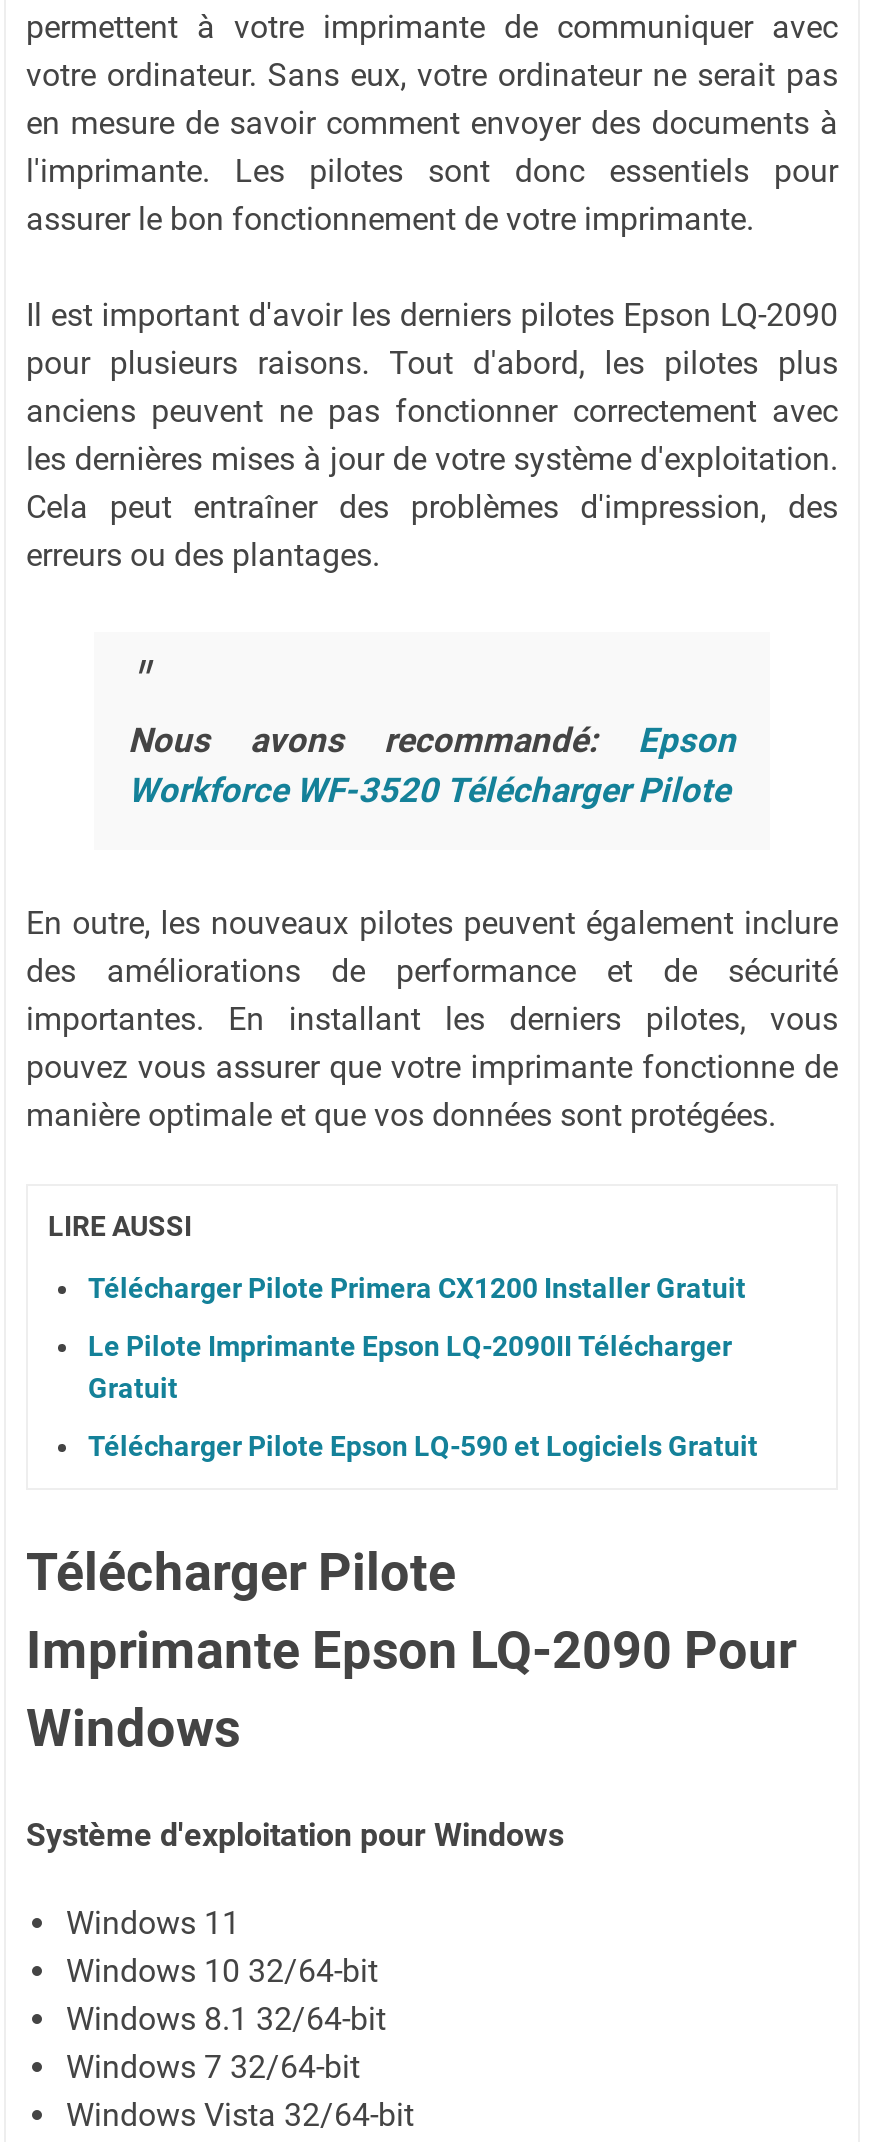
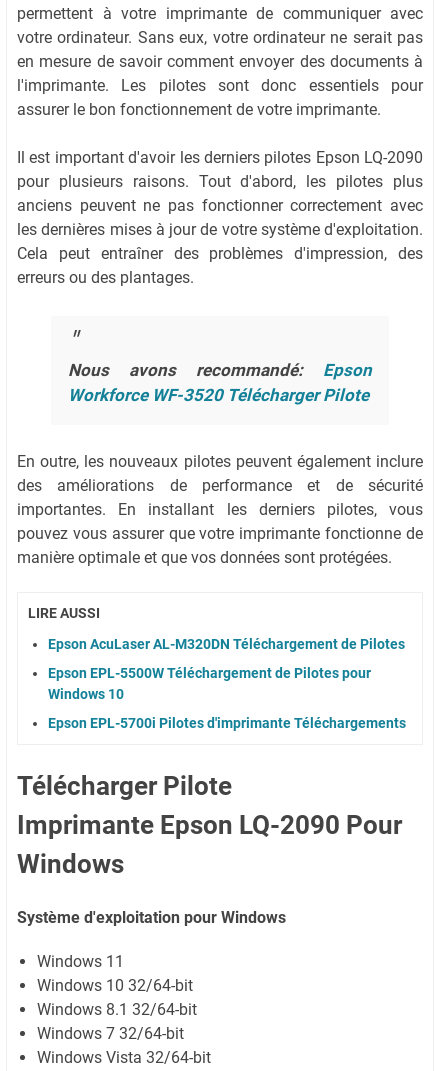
- Télécharger Pilote Primera CX1200 Installer Gratuit
+ Epson AcuLaser AL-M320DN Téléchargement de Pilotes

- Le Pilote Imprimante Epson LQ-2090II Télécharger
- Gratuit
+ Epson EPL-5500W Téléchargement de Pilotes pour
+ Windows 10

- Télécharger Pilote Epson LQ-590 et Logiciels Gratuit
+ Epson EPL-5700i Pilotes d'imprimante Téléchargements
